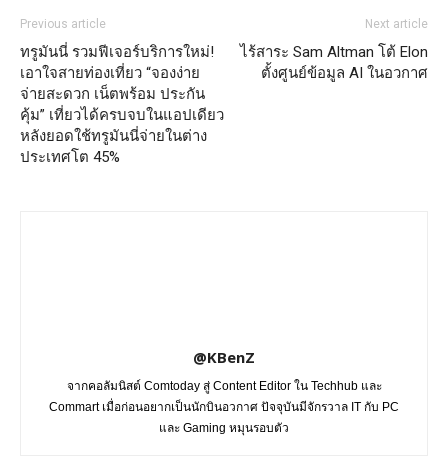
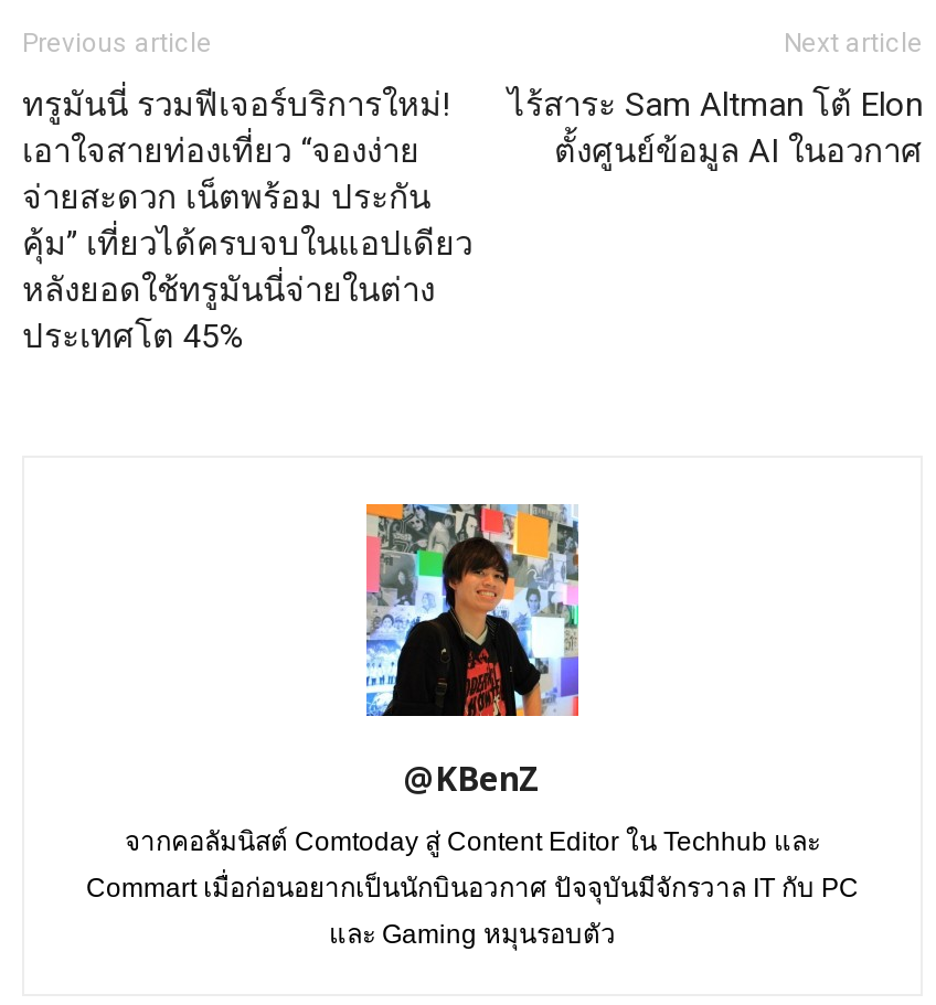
+ [image]
